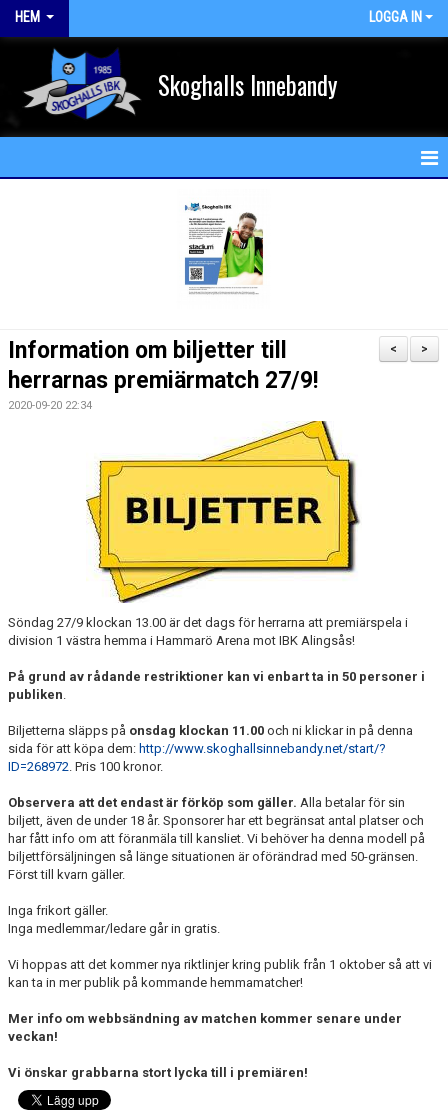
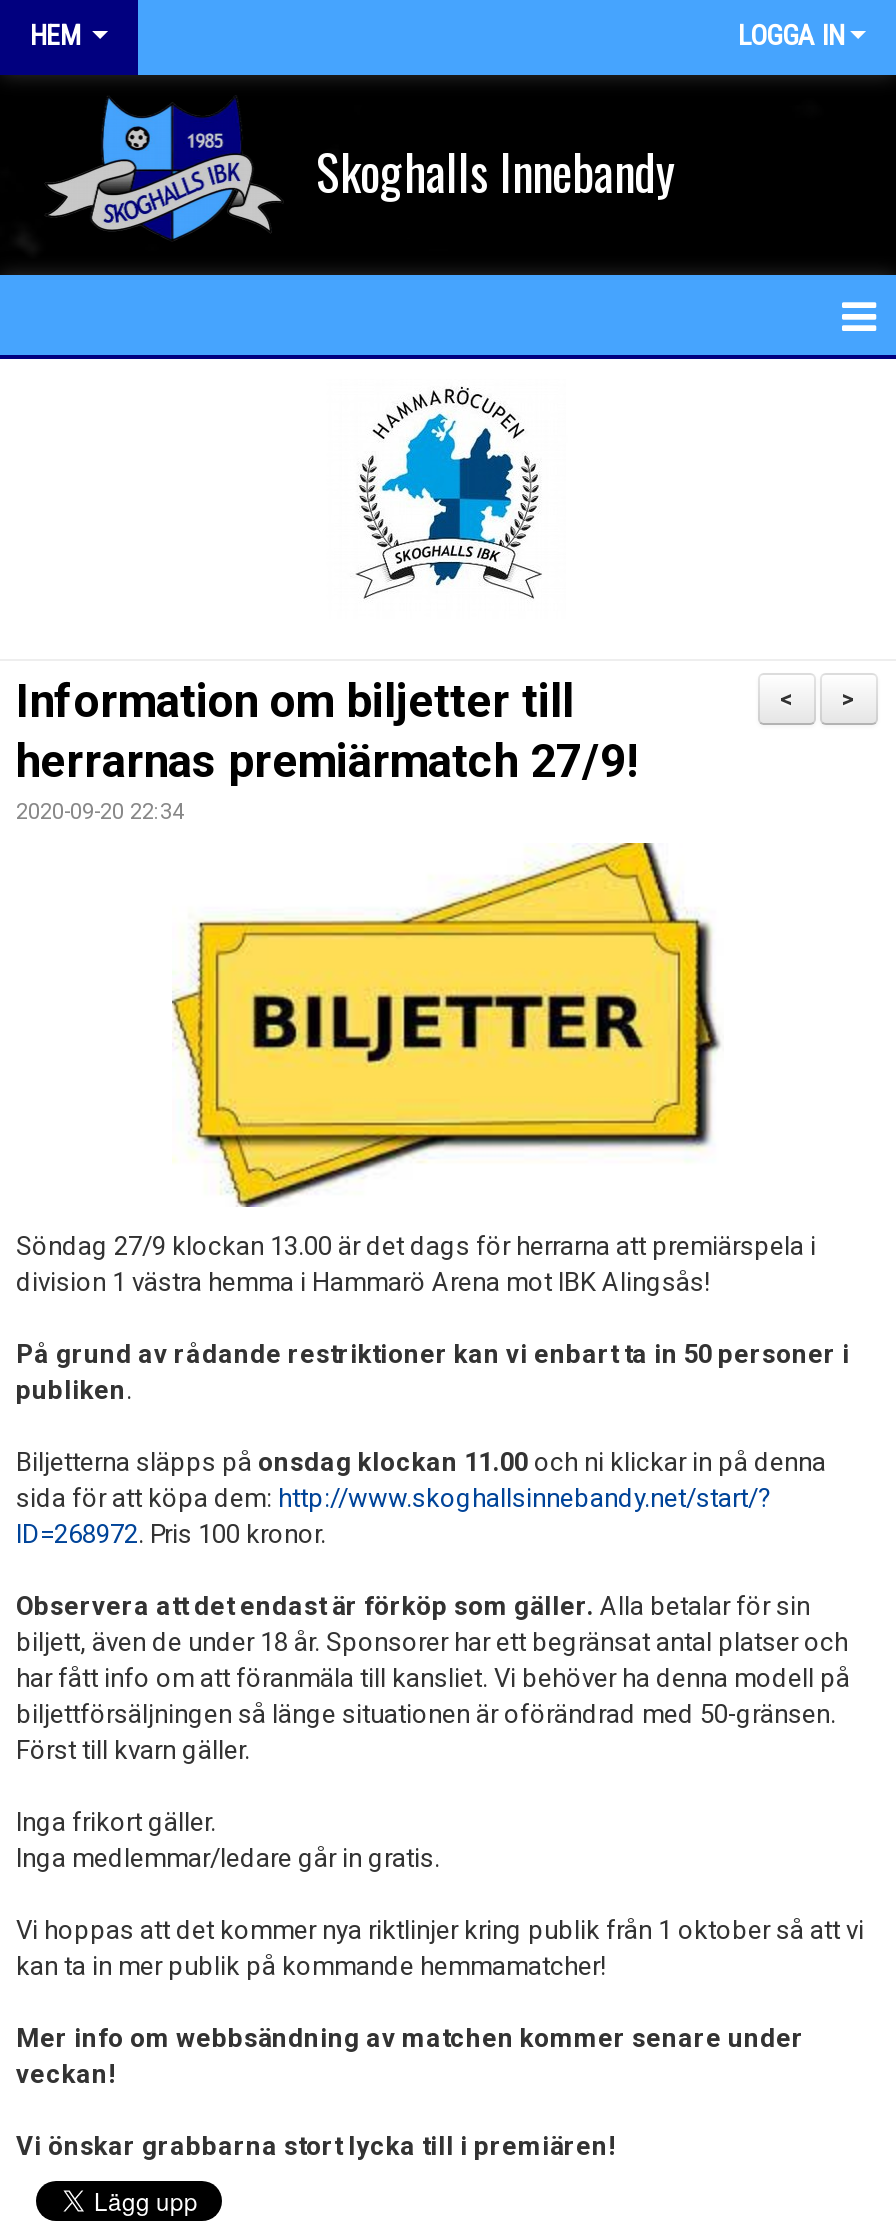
- [image]
+ [image]
